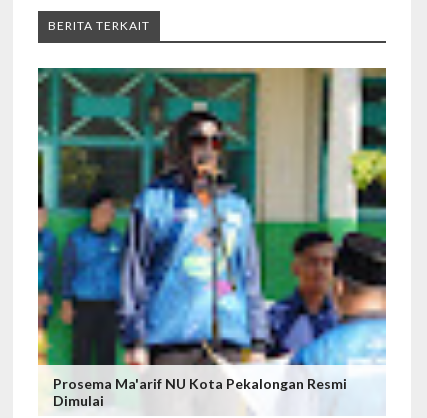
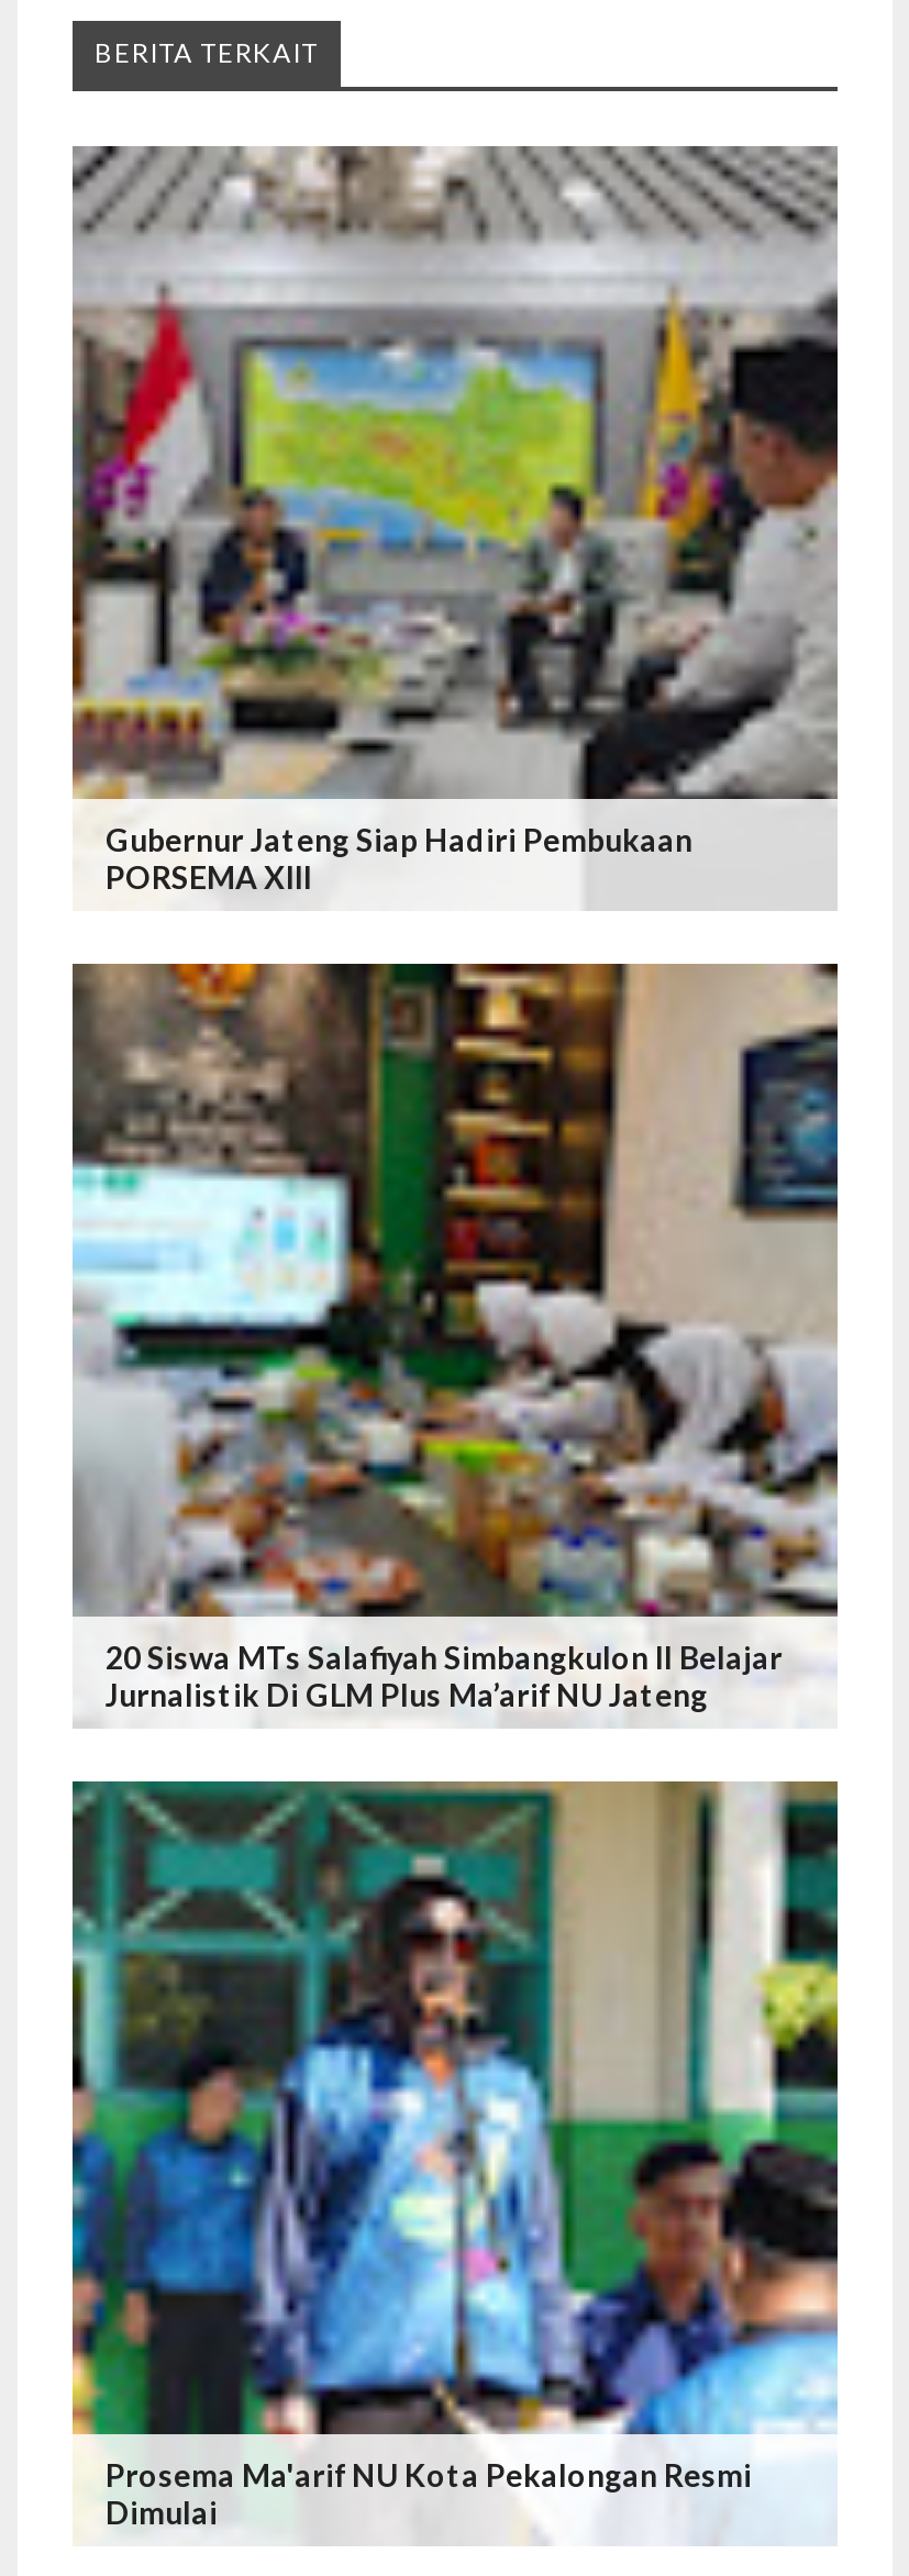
+ [image]
+ Gubernur Jateng Siap Hadiri Pembukaan
+ PORSEMA XIII

+ [image]
+ 20 Siswa MTs Salafiyah Simbangkulon II Belajar
+ Jurnalistik Di GLM Plus Ma’arif NU Jateng
